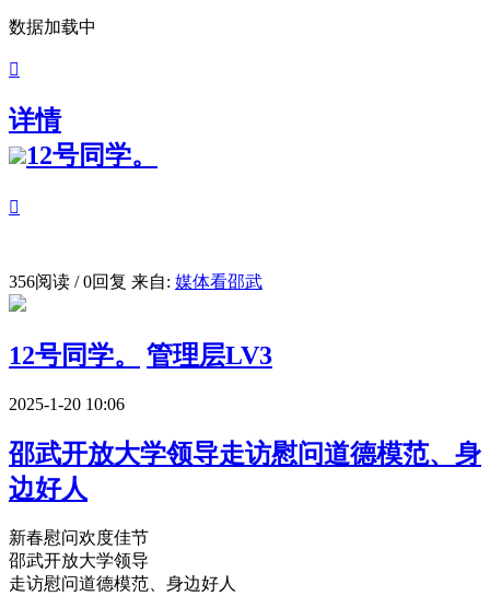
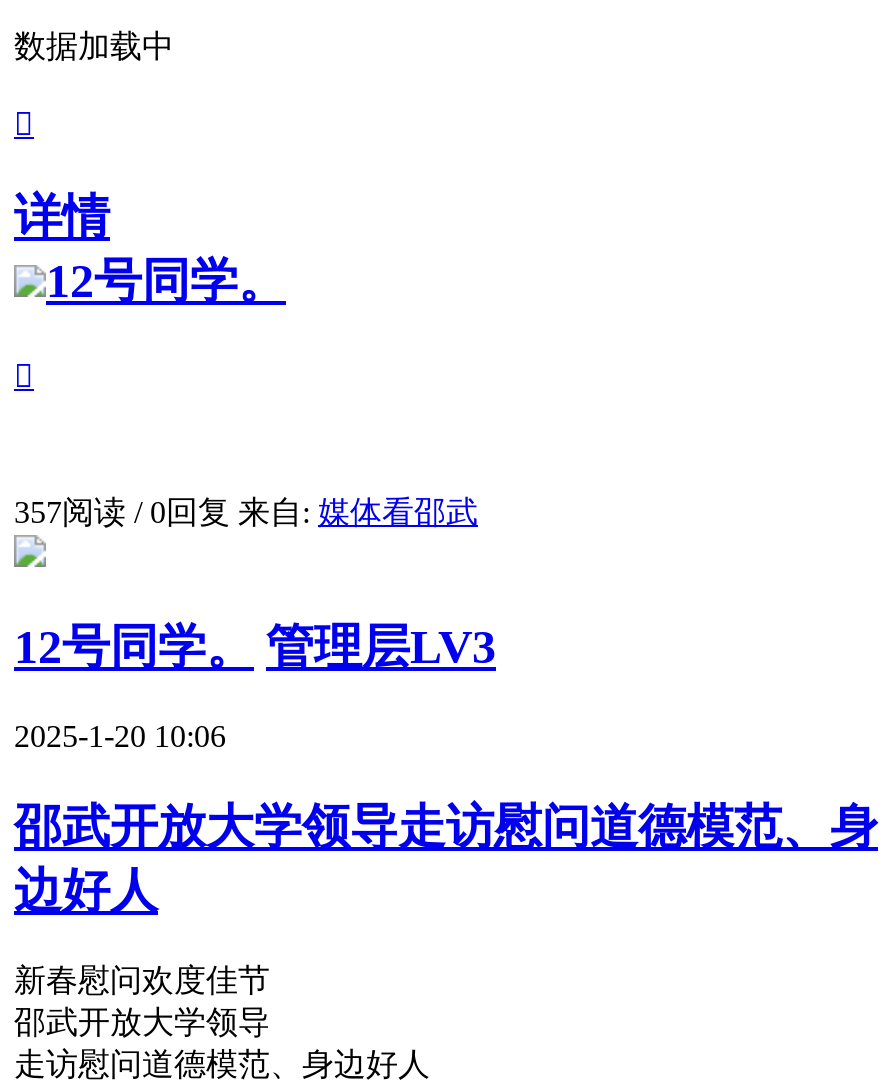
- 356阅读 / 0回复 来自:媒体看邵武
+ 357阅读 / 0回复 来自:媒体看邵武
